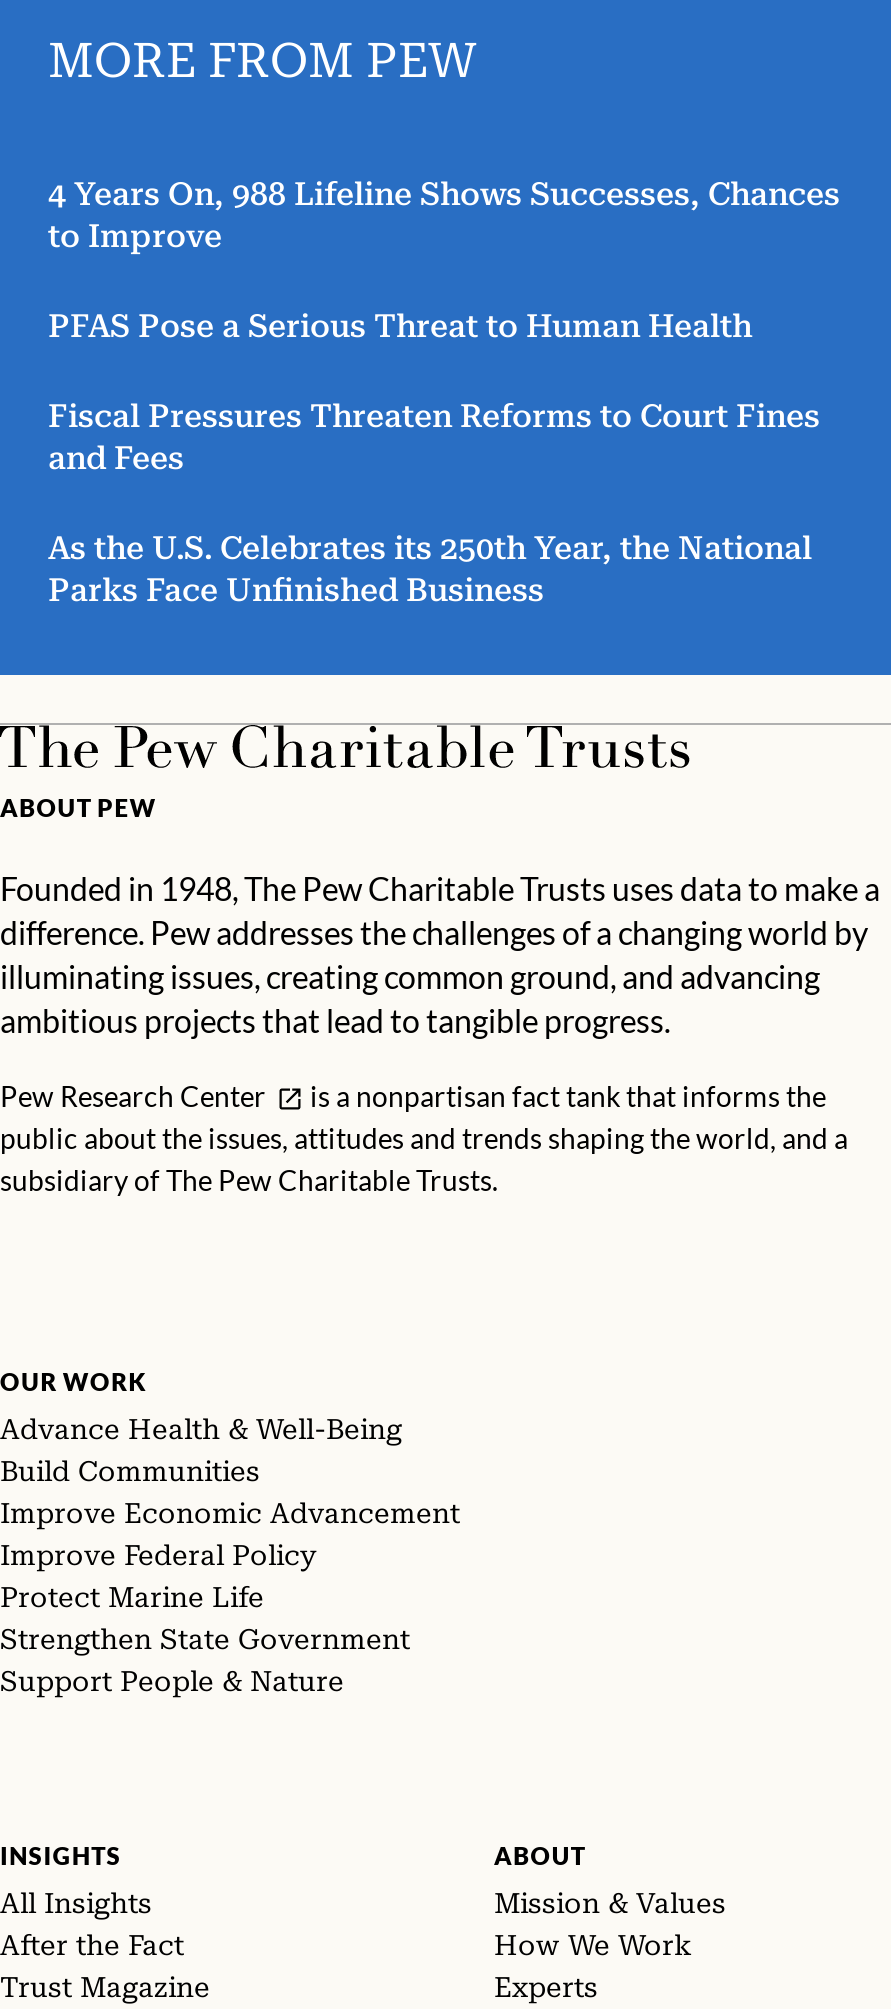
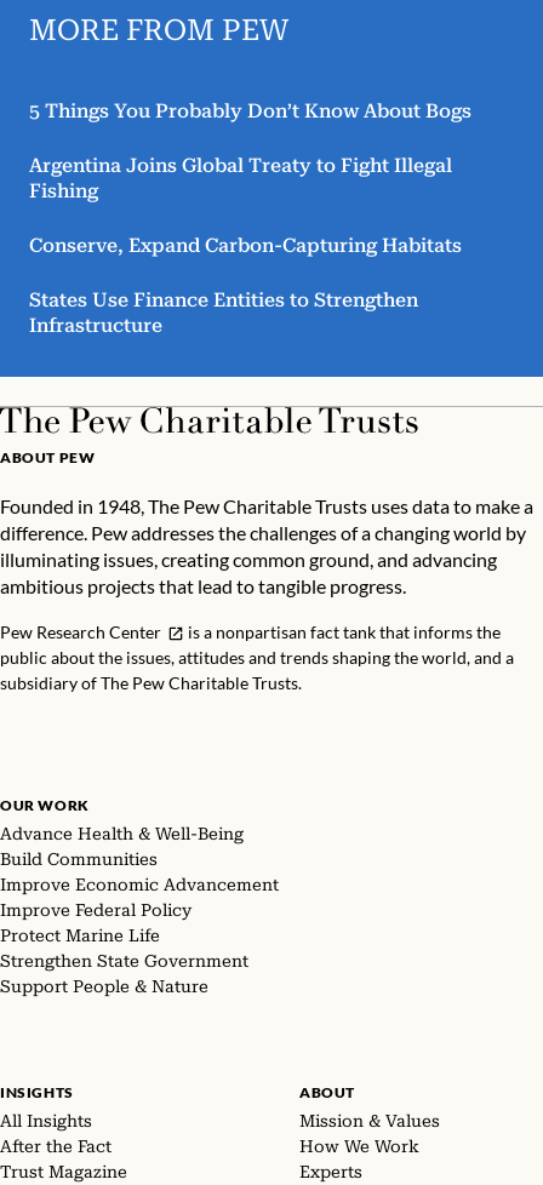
- 4 Years On, 988 Lifeline Shows Successes, Chances
- to Improve
+ 5 Things You Probably Don’t Know About Bogs

- PFAS Pose a Serious Threat to Human Health
+ Argentina Joins Global Treaty to Fight Illegal
+ Fishing

- Fiscal Pressures Threaten Reforms to Court Fines
- and Fees
+ Conserve, Expand Carbon-Capturing Habitats

- As the U.S. Celebrates its 250th Year, the National
- Parks Face Unfinished Business
+ States Use Finance Entities to Strengthen
+ Infrastructure
